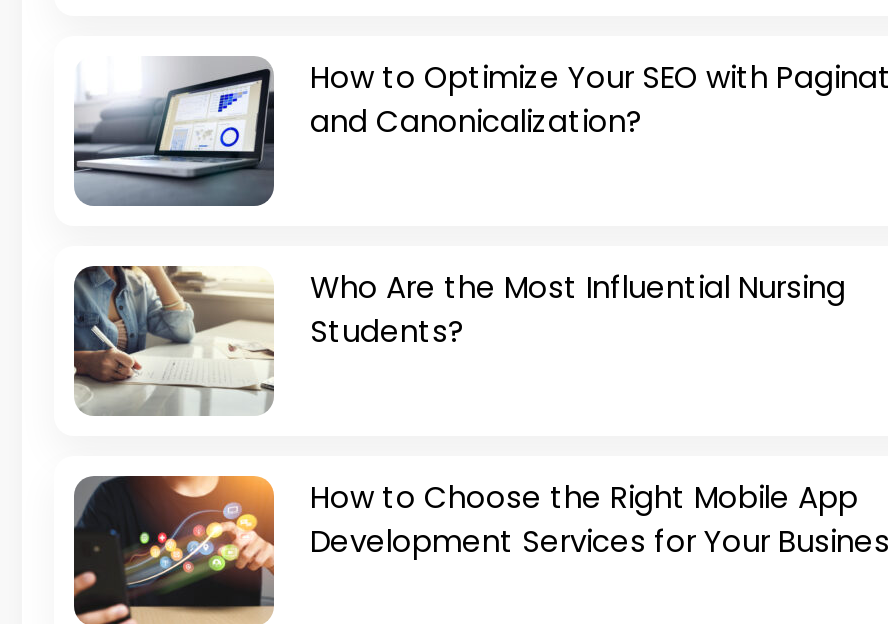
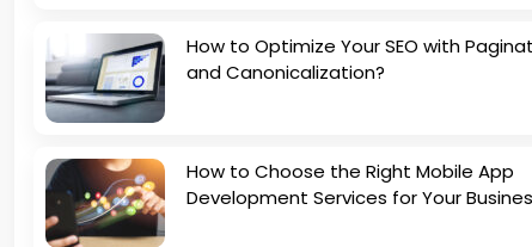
- [image]
- Who Are the Most Influential Nursing
- Students?
